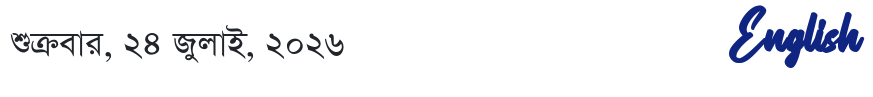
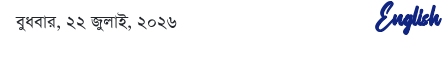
- শুক্রবার, ২৪ জুলাই, ২০২৬
+ বুধবার, ২২ জুলাই, ২০২৬
